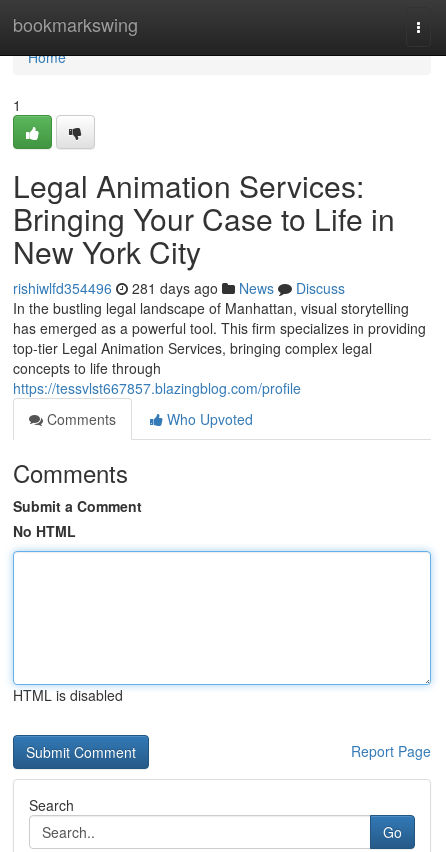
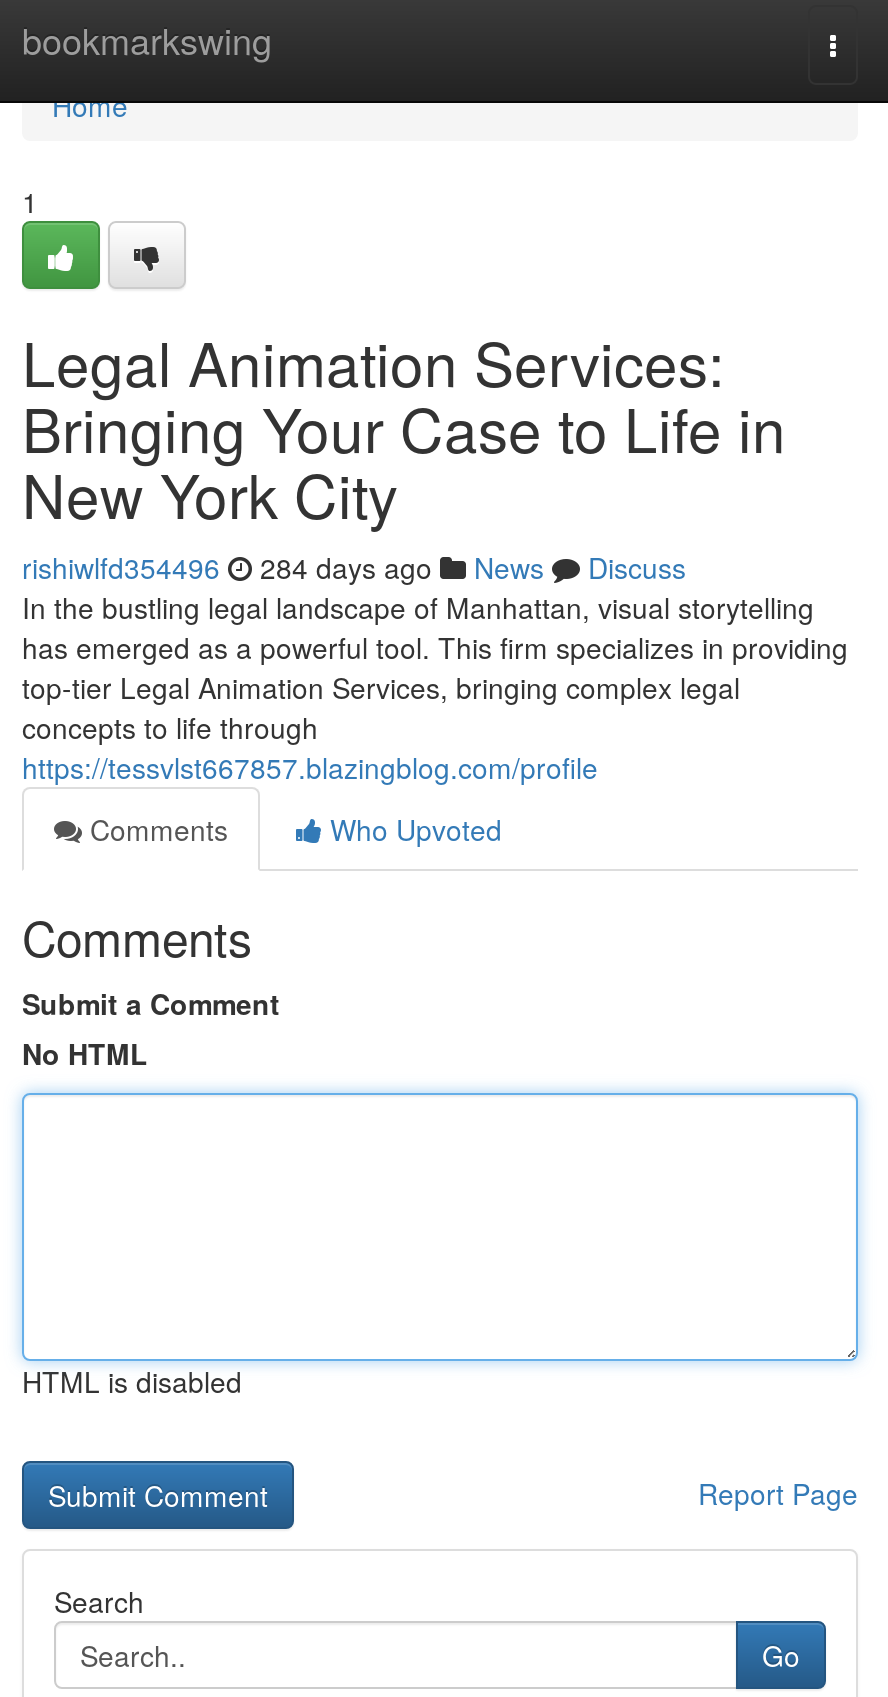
- rishiwlfd354496 281 days ago News Discuss
+ rishiwlfd354496 284 days ago News Discuss
